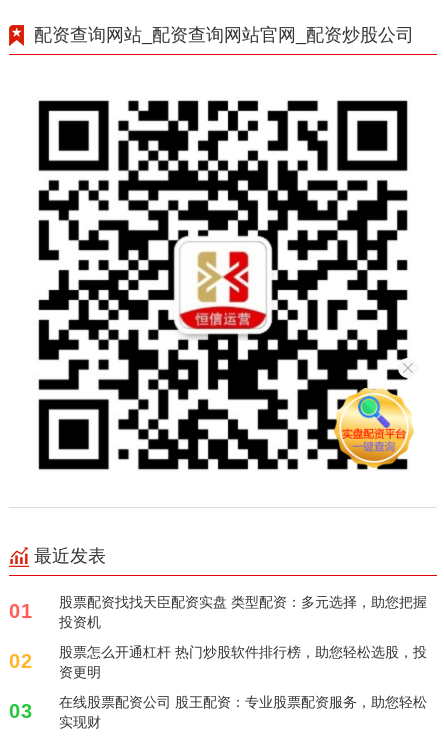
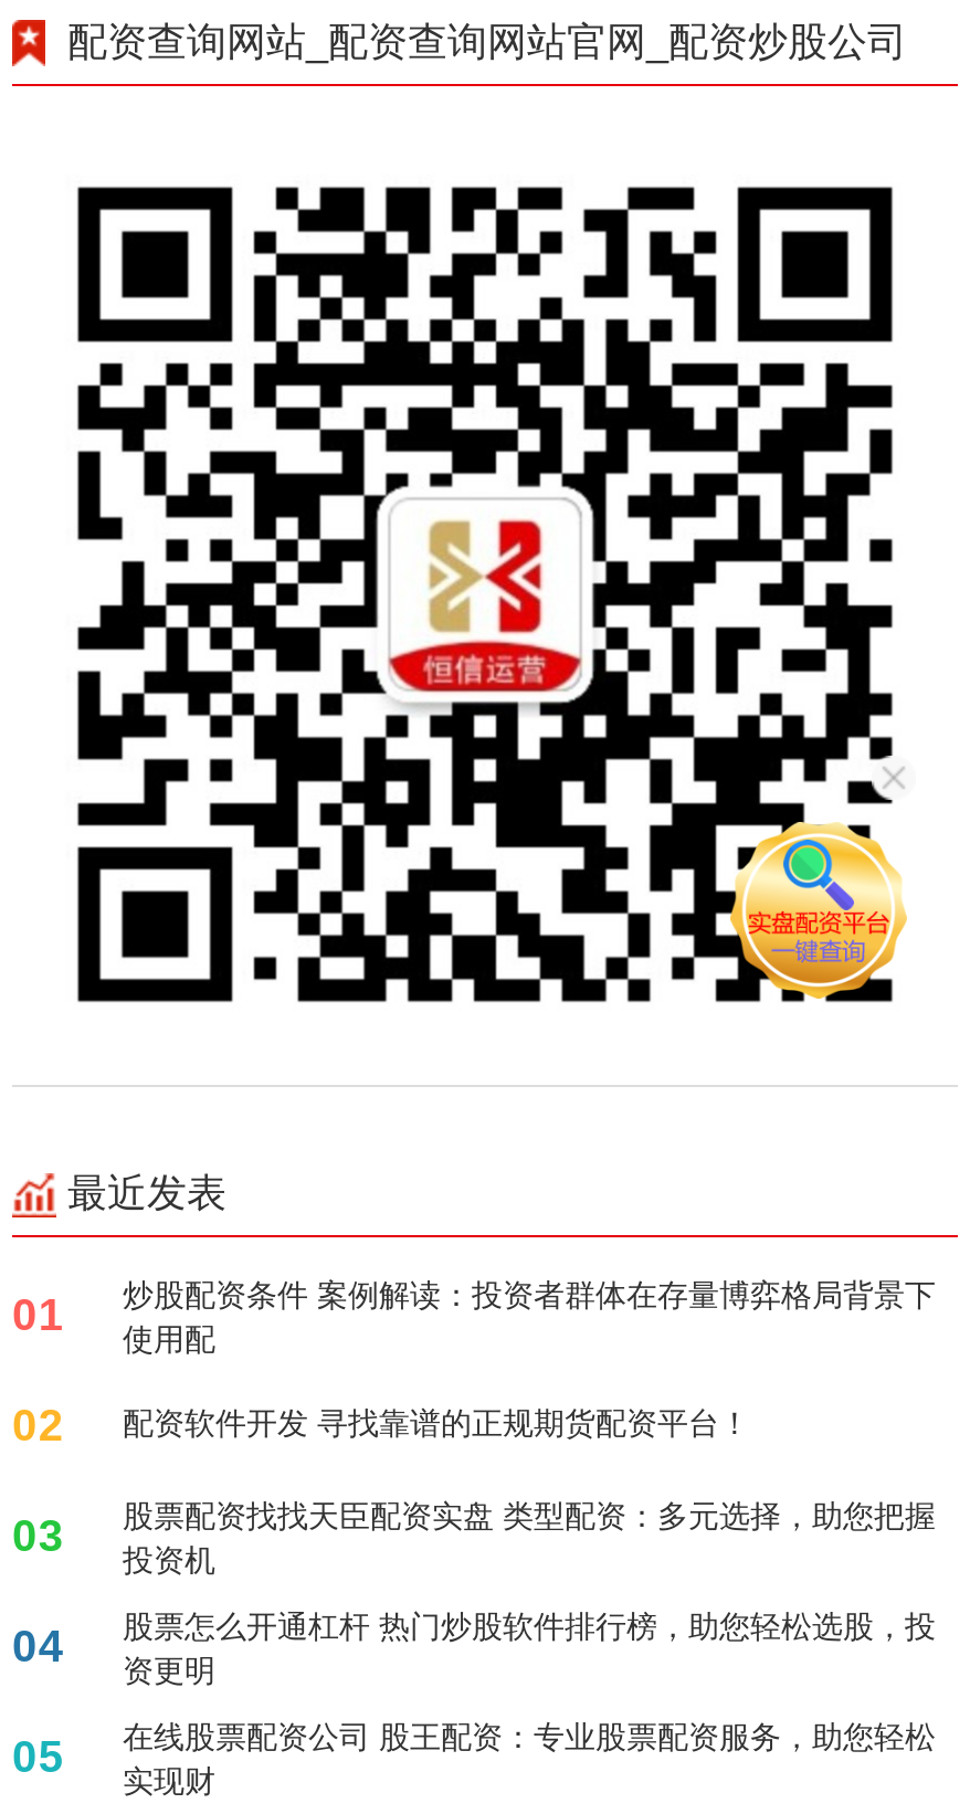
+ 炒股配资条件 案例解读：投资者群体在存量博弈格局背景下
+ 使用配
+ 02
+ 配资软件开发 寻找靠谱的正规期货配资平台！
+ 03

- 02 股票怎么开通杠杆 热门炒股软件排行榜，助您轻松选股，投 资更明
+ 04 股票怎么开通杠杆 热门炒股软件排行榜，助您轻松选股，投 资更明

- 03 在线股票配资公司 股王配资：专业股票配资服务，助您轻松 实现财
+ 05 在线股票配资公司 股王配资：专业股票配资服务，助您轻松 实现财
